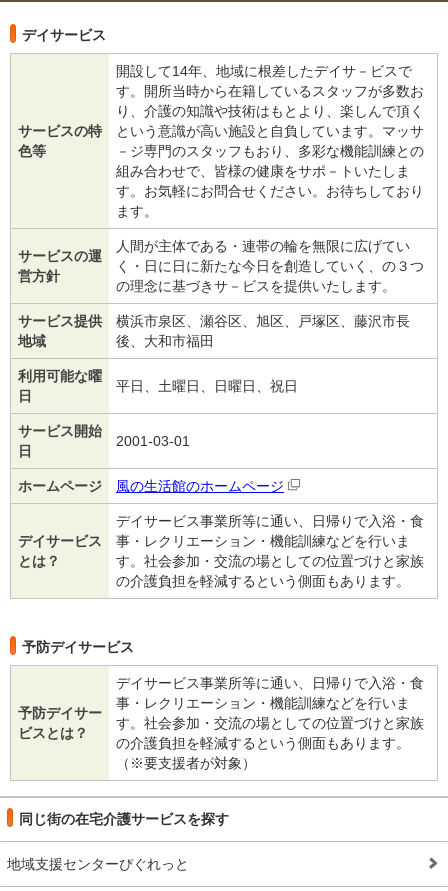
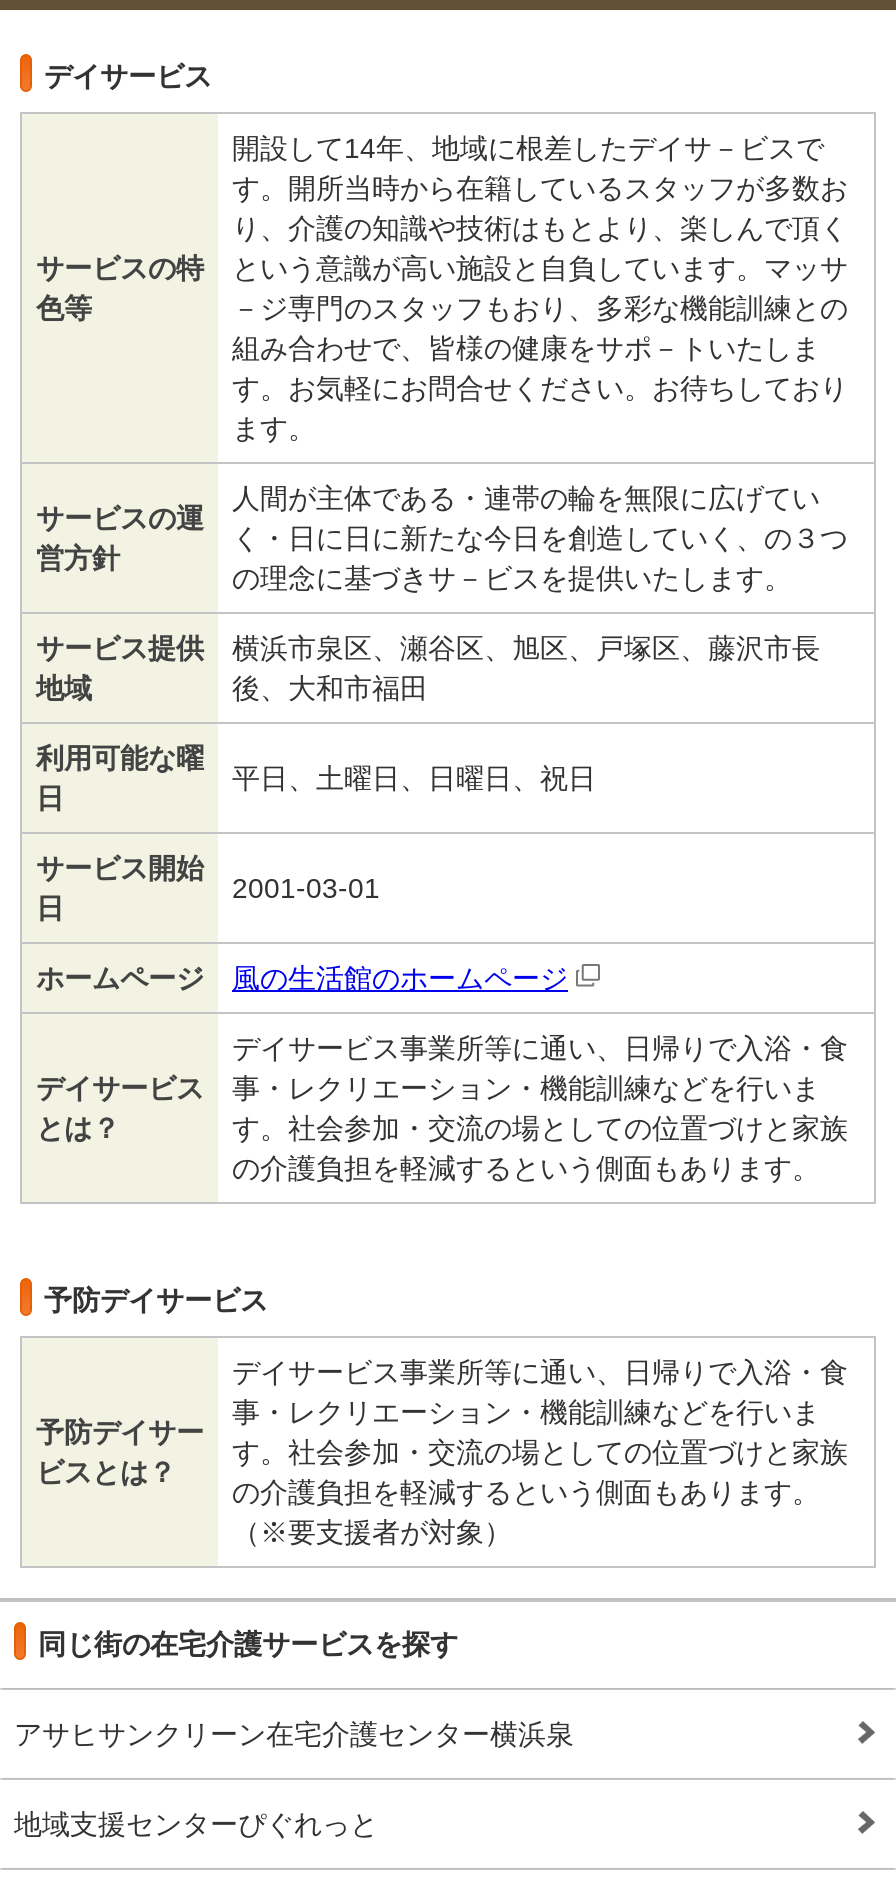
+ アサヒサンクリーン在宅介護センター横浜泉
